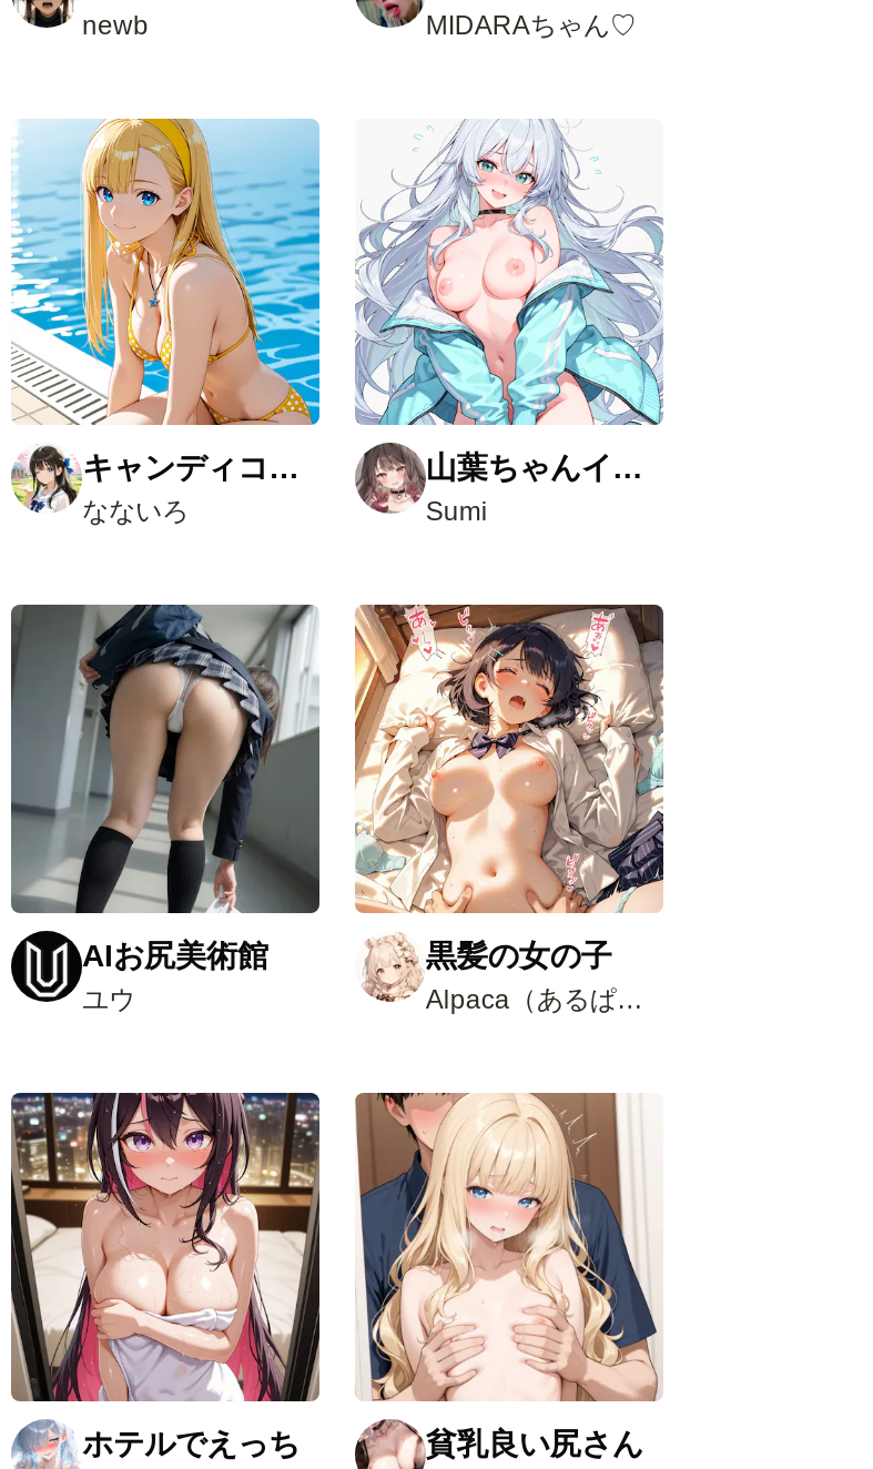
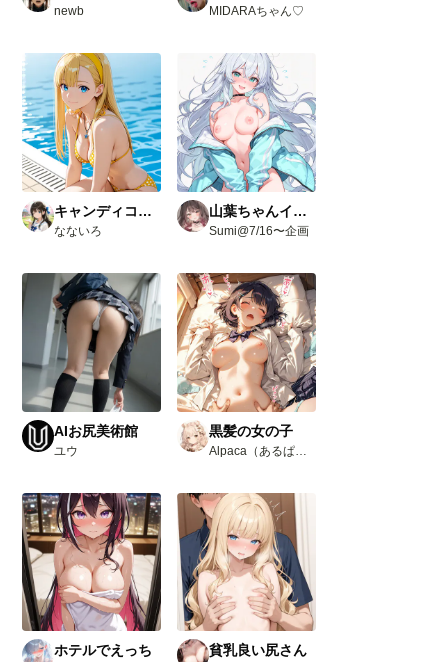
- Sumi
+ Sumi@7/16〜企画
